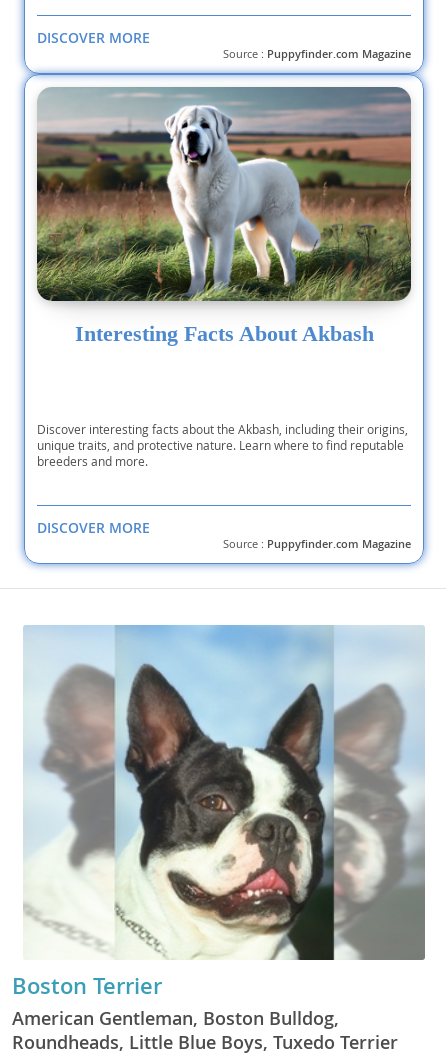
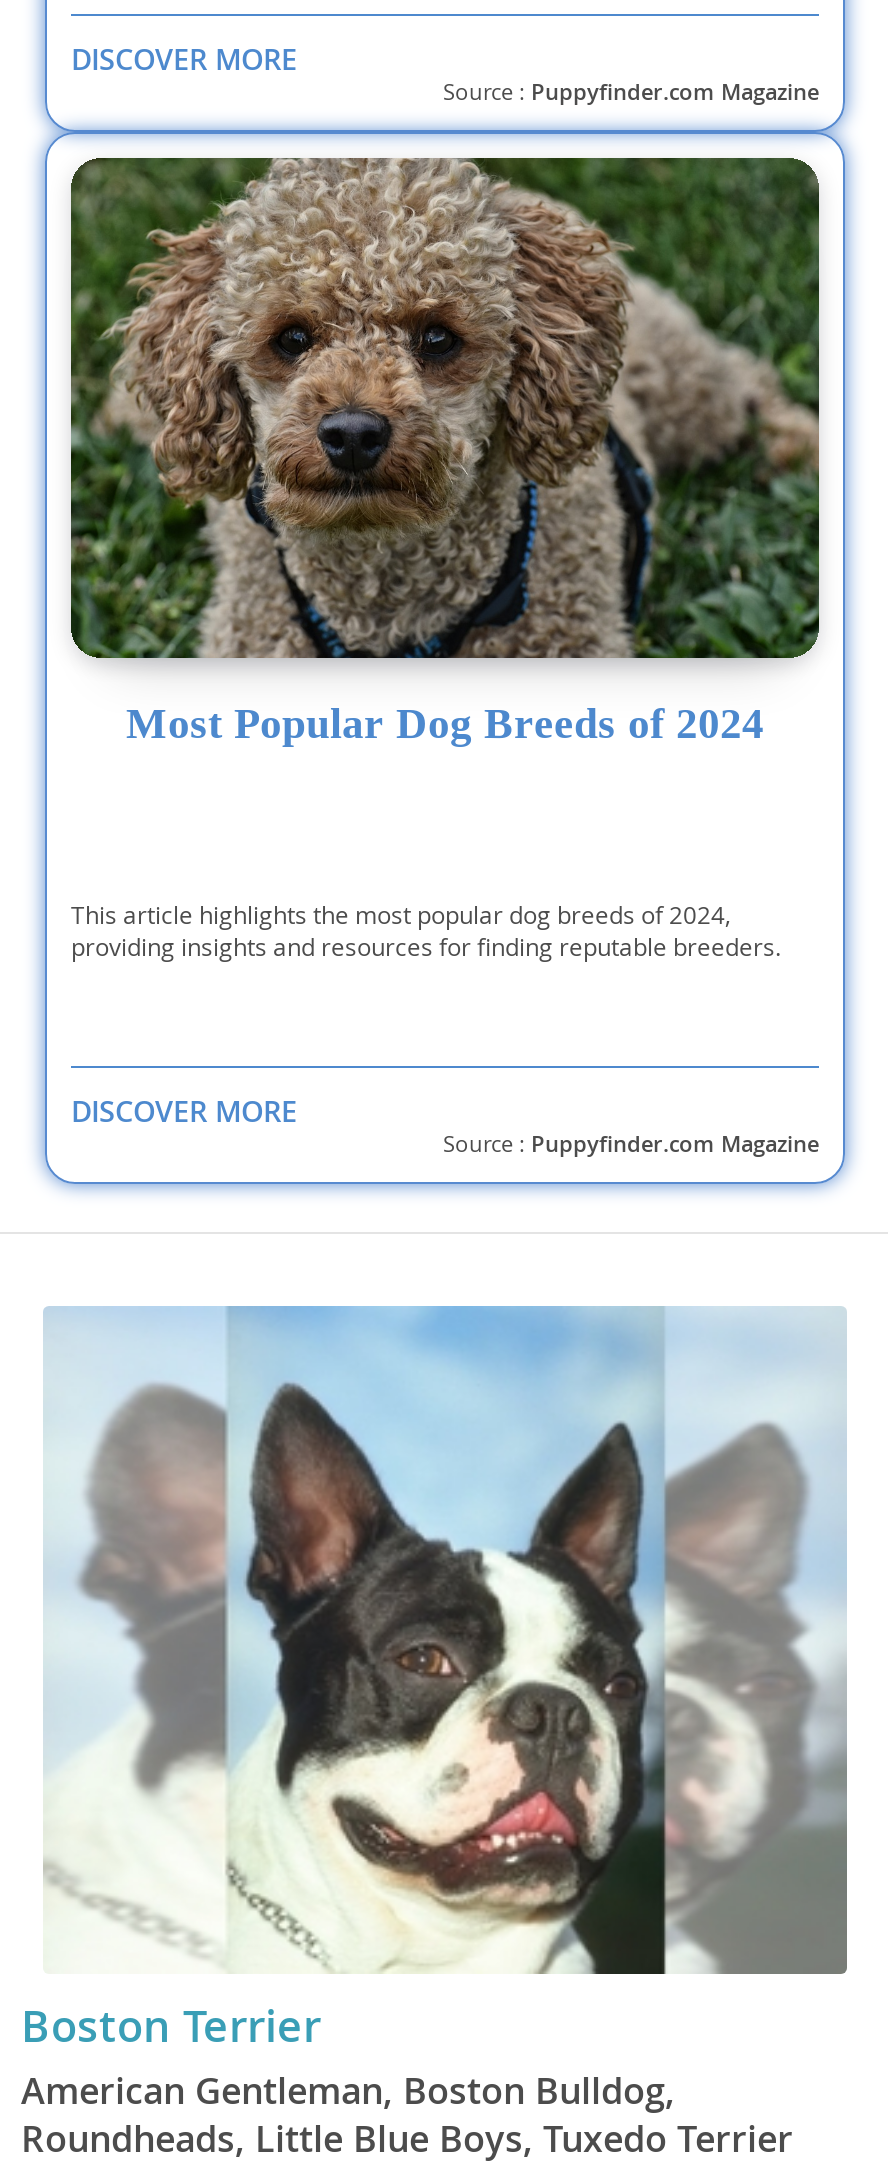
- [image]
- Interesting Facts About Akbash
+ [image]
+ Most Popular Dog Breeds of 2024

- Discover interesting facts about the Akbash, including their origins,
- unique traits, and protective nature. Learn where to find reputable
- breeders and more.
+ This article highlights the most popular dog breeds of 2024,
+ providing insights and resources for finding reputable breeders.
